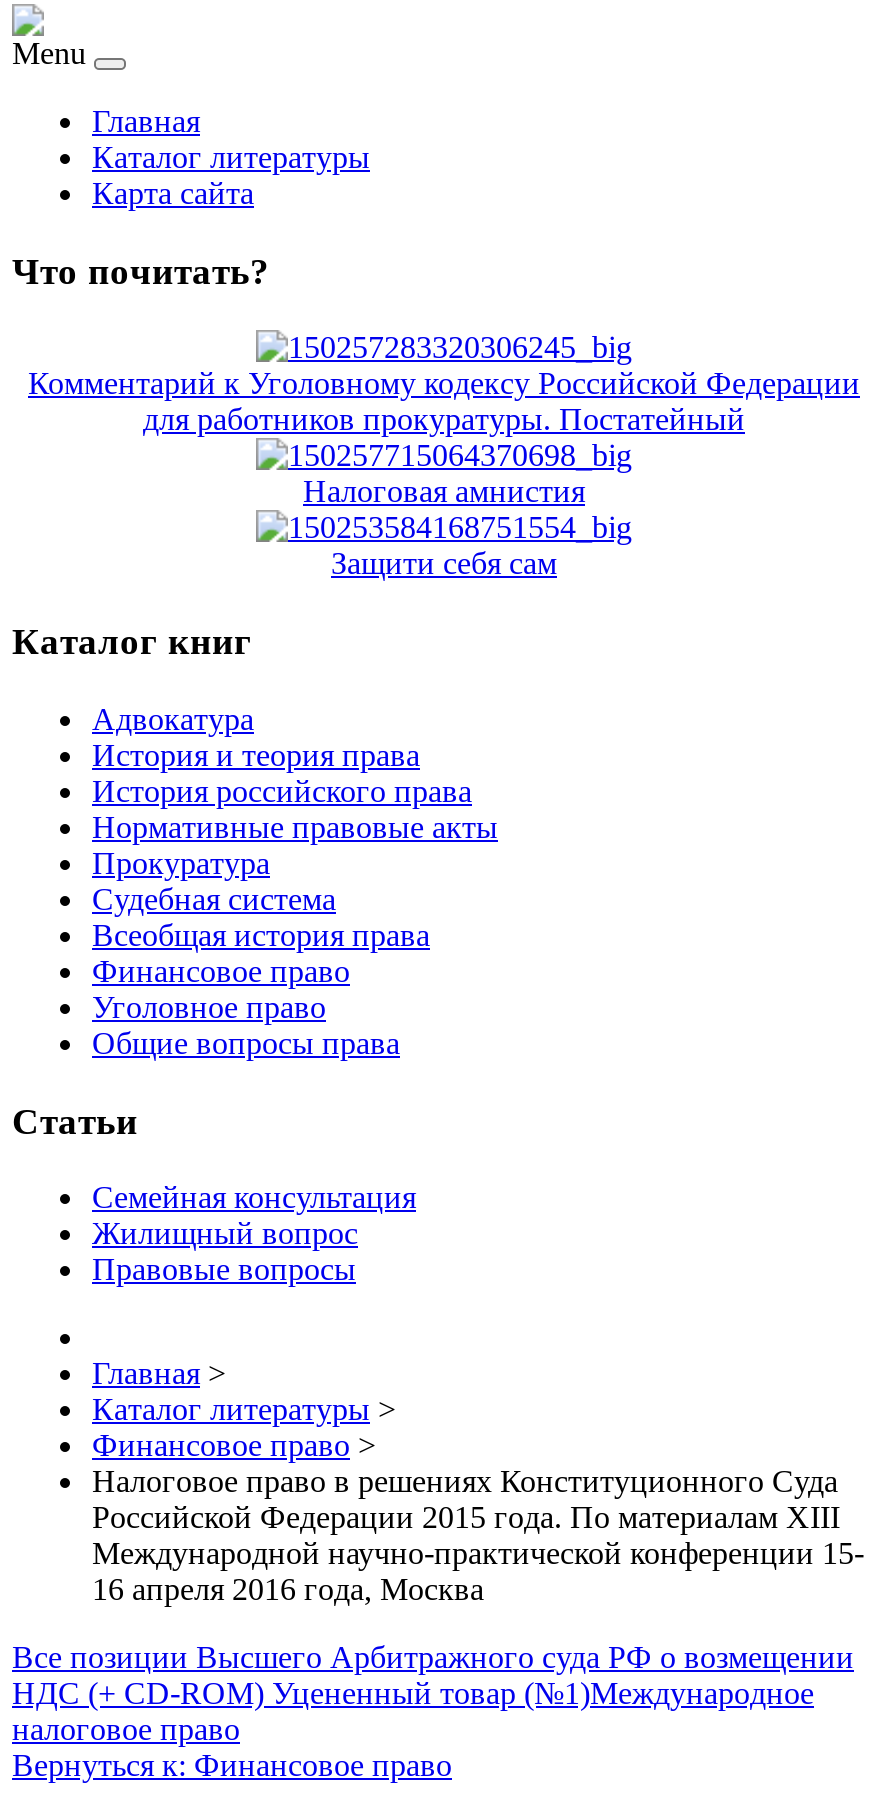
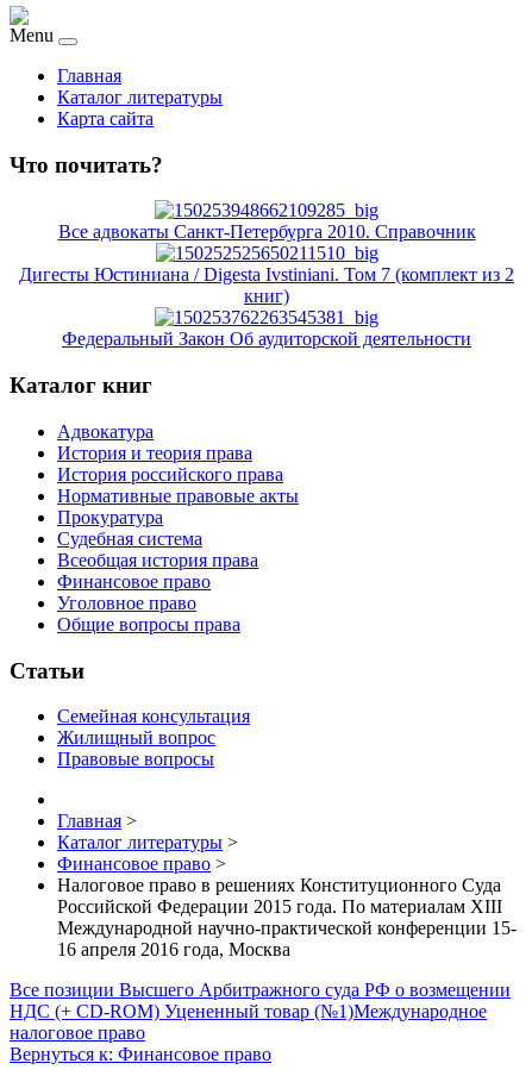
- Комментарий к Уголовному кодексу Российской Федерации
- для работников прокуратуры. Постатейный
+ Все адвокаты Санкт-Петербурга 2010. Справочник

- Налоговая амнистия
+ Дигесты Юстиниана / Digesta Ivstiniani. Том 7 (комплект из 2
+ книг)

- Защити себя сам
+ Федеральный Закон Об аудиторской деятельности
